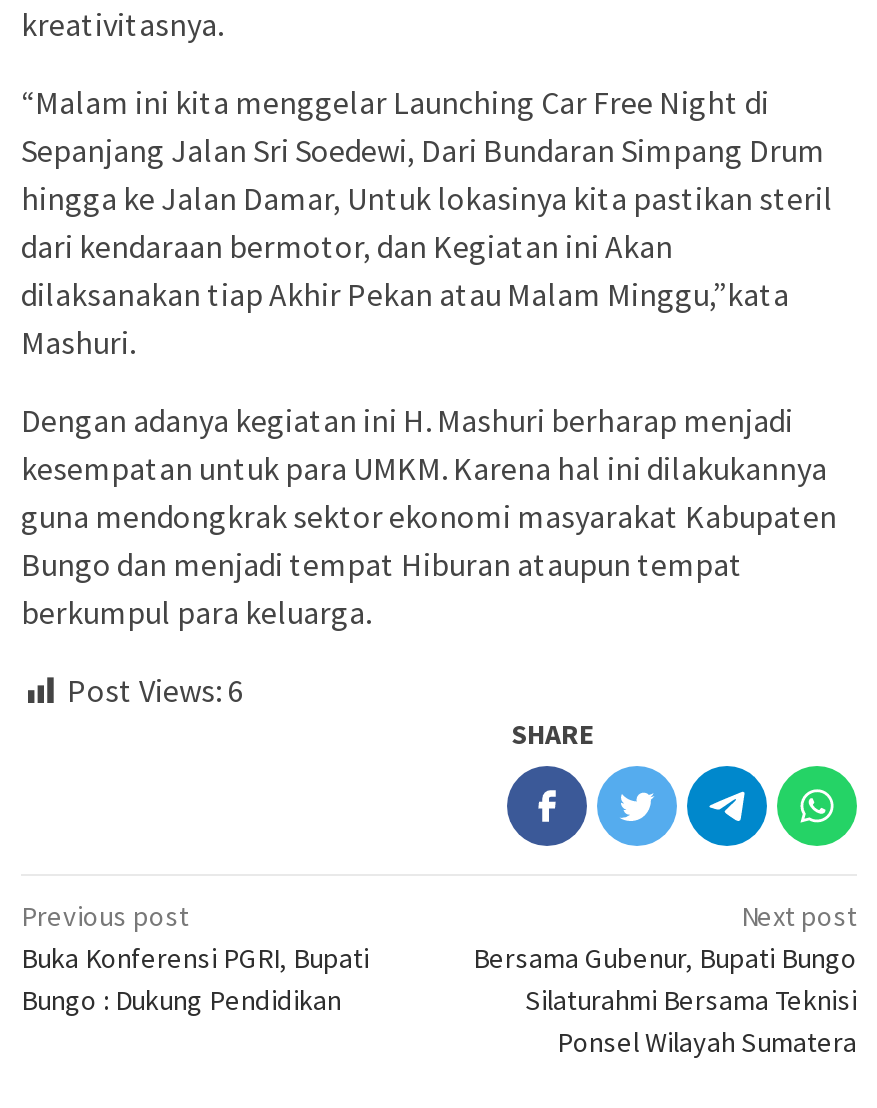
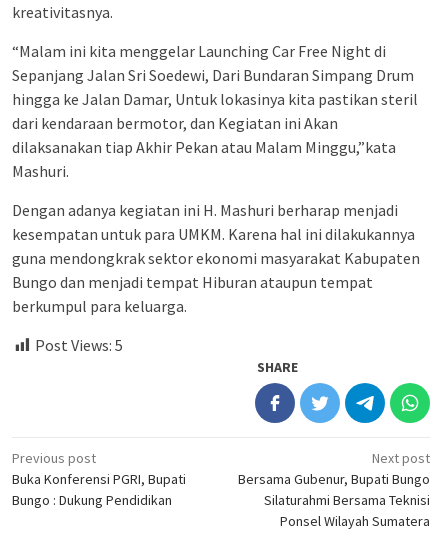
- Post Views: 6
+ Post Views: 5
